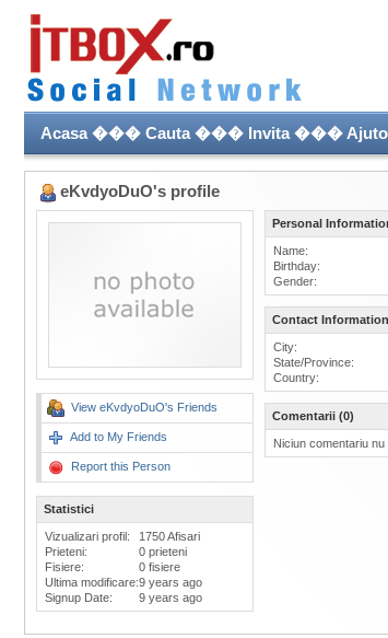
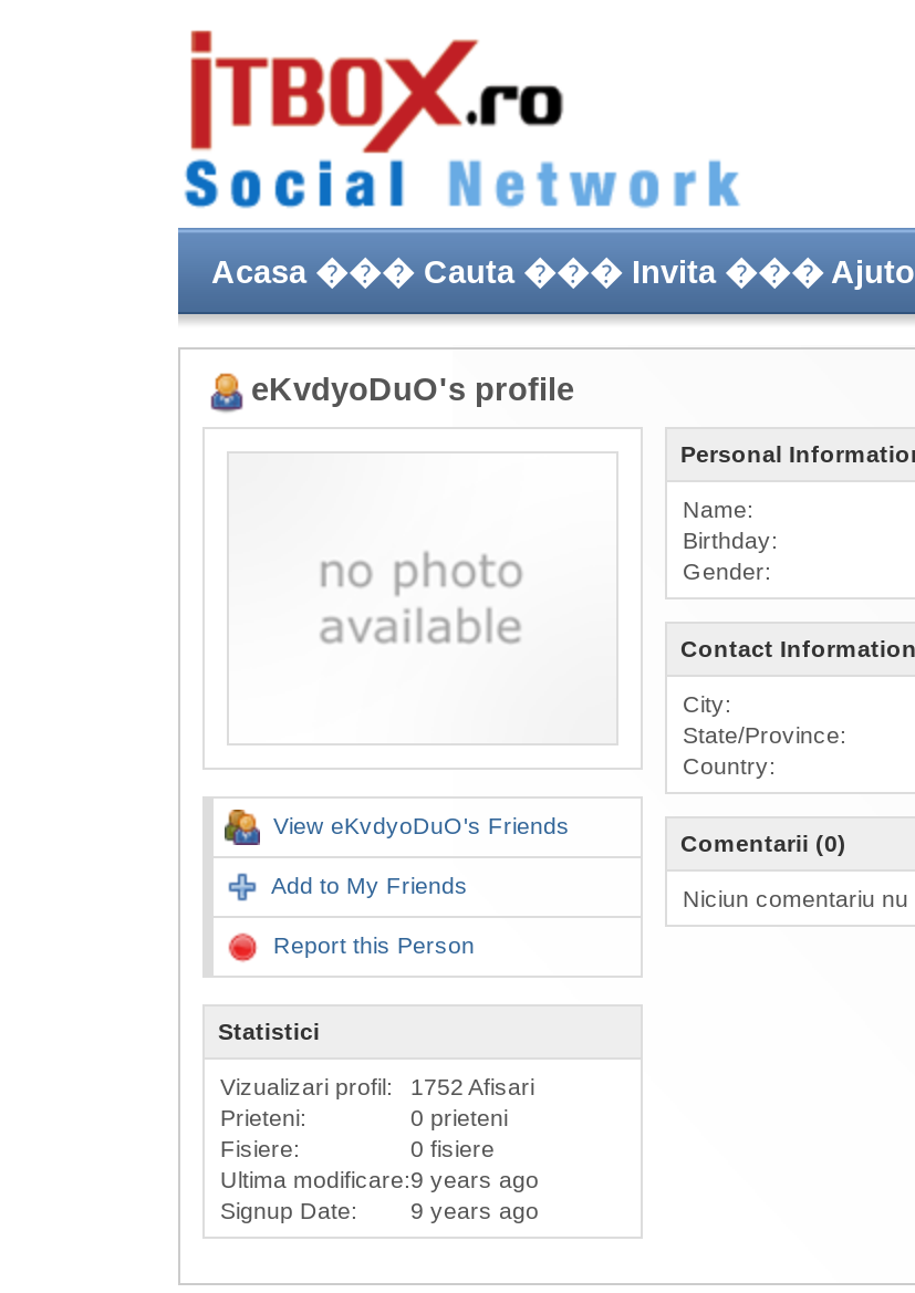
- Vizualizari profil: 1750 Afisari
+ Vizualizari profil: 1752 Afisari
